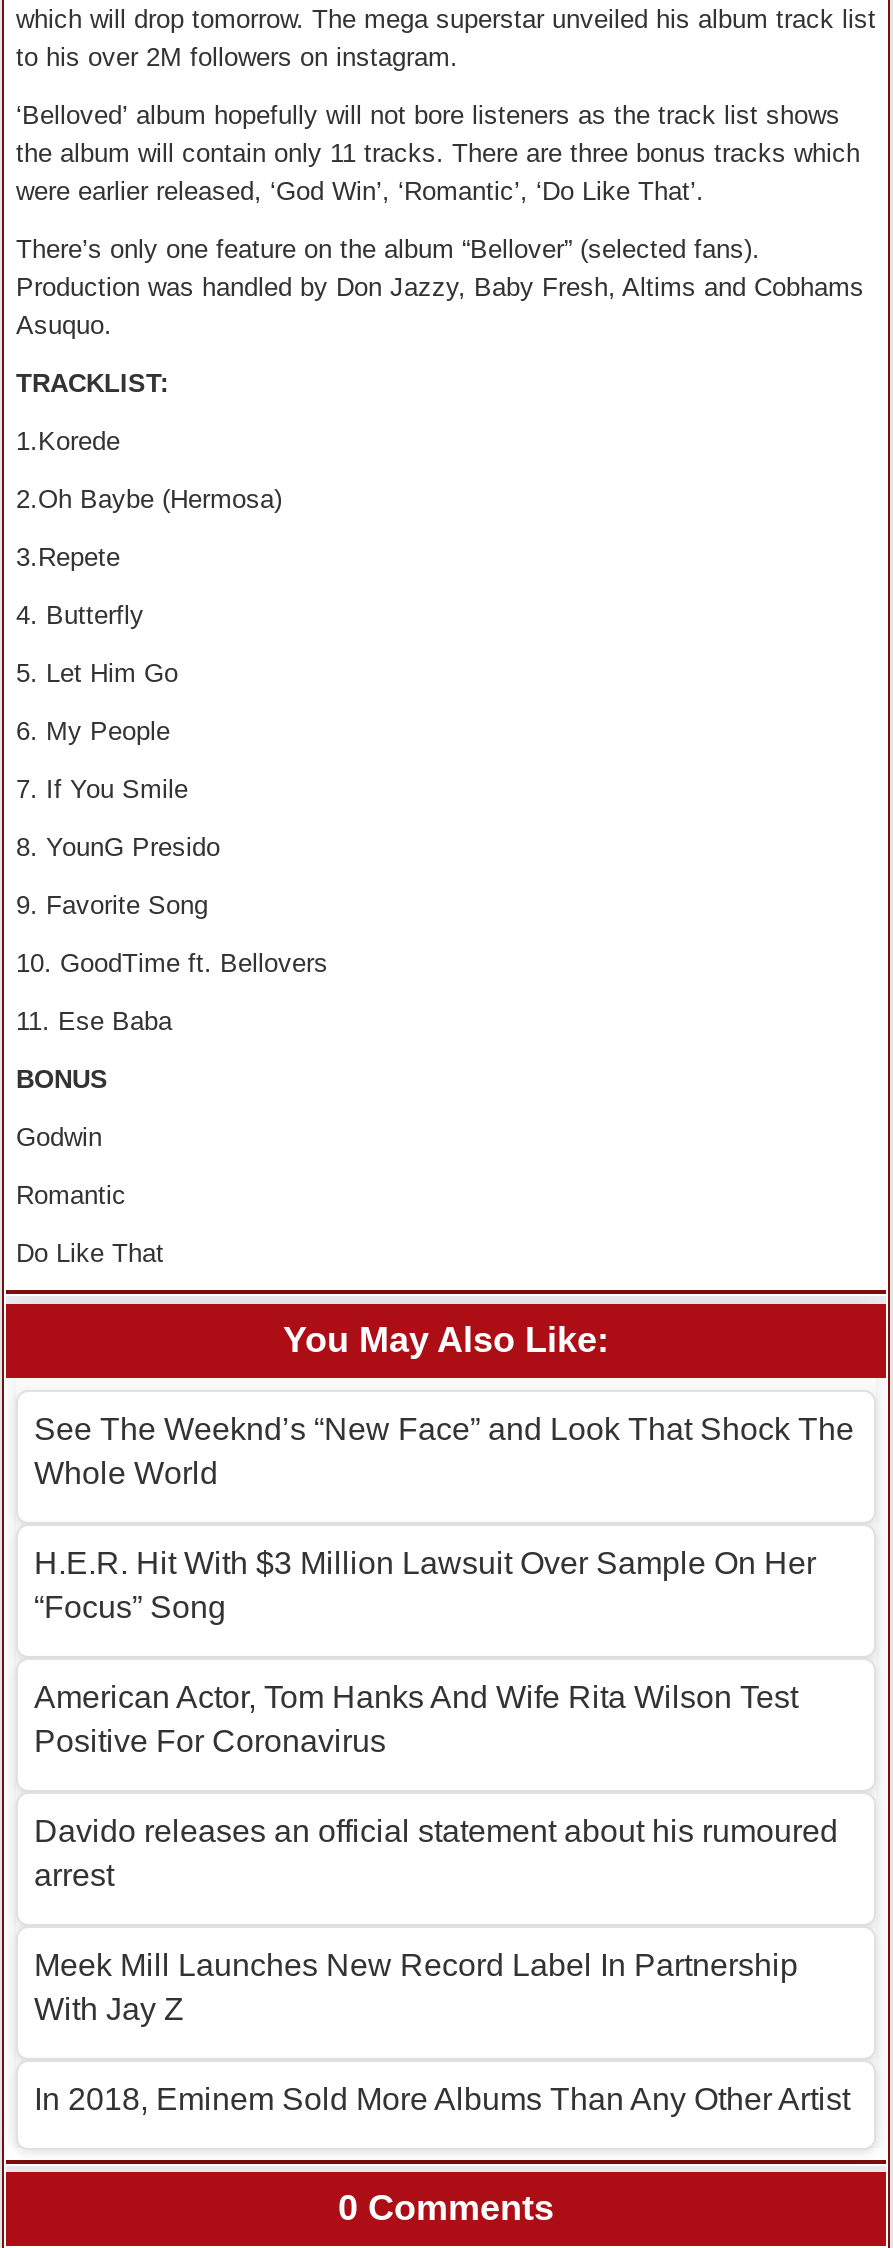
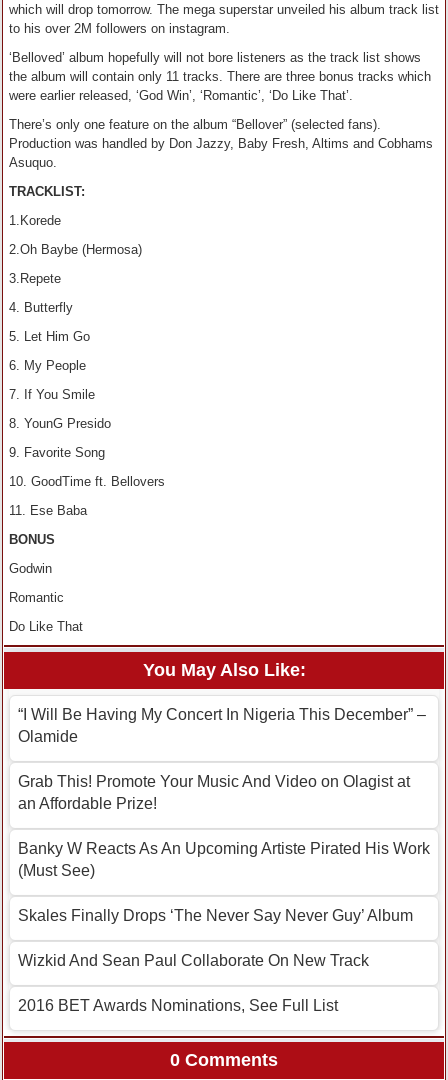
- See The Weeknd’s “New Face” and Look That Shock The
- Whole World
+ “I Will Be Having My Concert In Nigeria This December” –
+ Olamide

- H.E.R. Hit With $3 Million Lawsuit Over Sample On Her
- “Focus” Song
+ Grab This! Promote Your Music And Video on Olagist at
+ an Affordable Prize!

- American Actor, Tom Hanks And Wife Rita Wilson Test
- Positive For Coronavirus
+ Banky W Reacts As An Upcoming Artiste Pirated His Work
+ (Must See)

- Davido releases an official statement about his rumoured
- arrest
+ Skales Finally Drops ‘The Never Say Never Guy’ Album

- Meek Mill Launches New Record Label In Partnership
- With Jay Z
+ Wizkid And Sean Paul Collaborate On New Track

- In 2018, Eminem Sold More Albums Than Any Other Artist
+ 2016 BET Awards Nominations, See Full List
